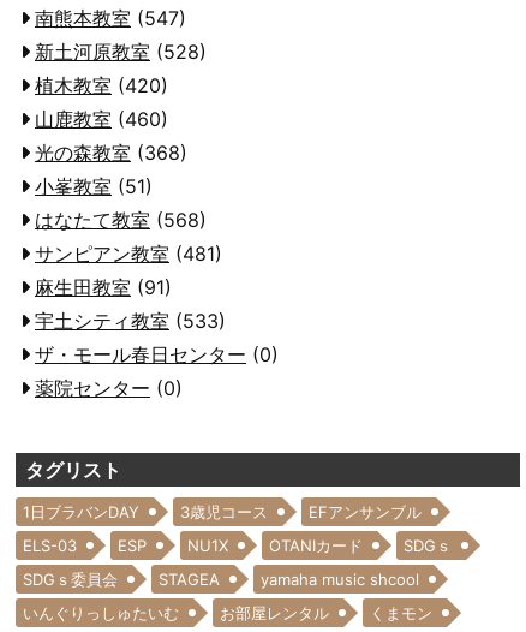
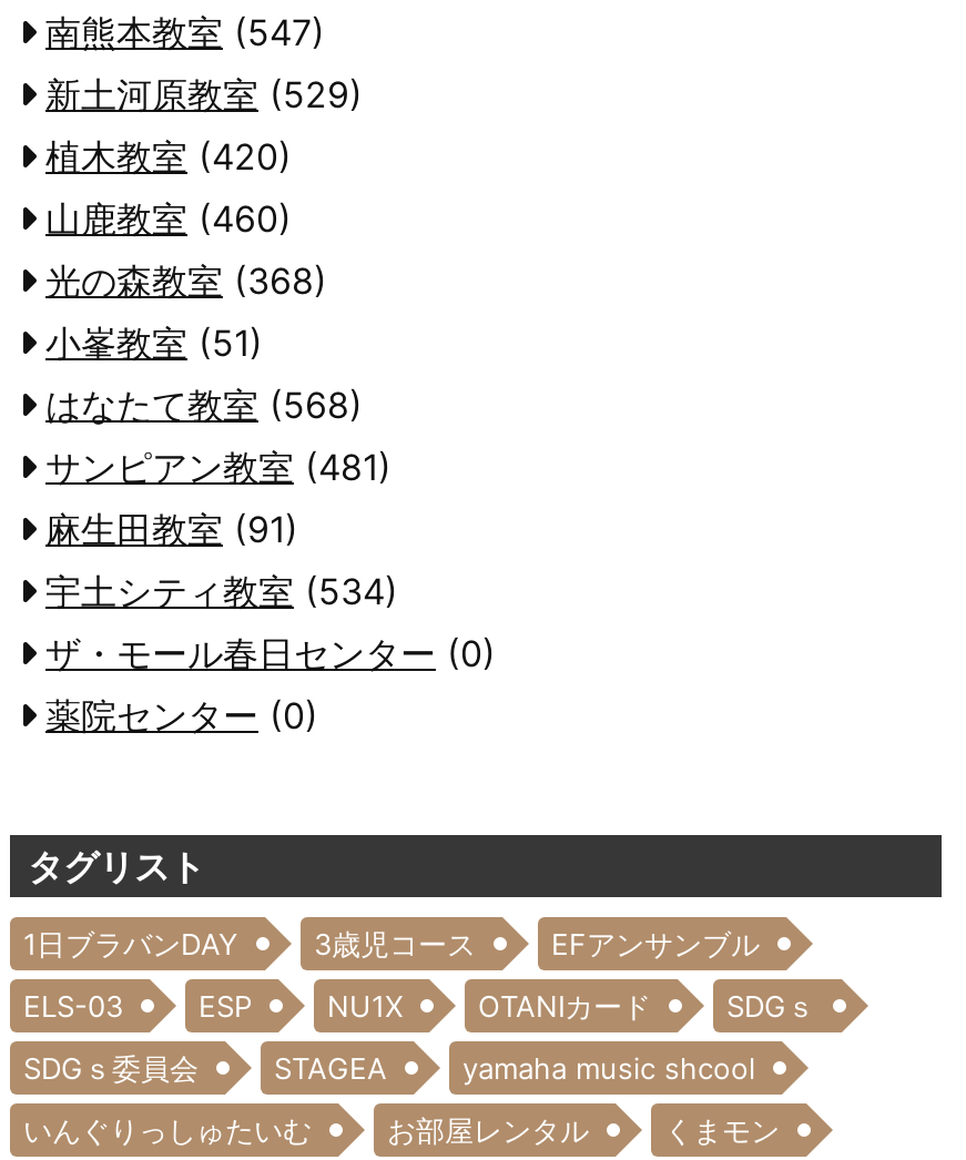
- 新土河原教室(528)
+ 新土河原教室(529)

- 宇土シティ教室(533)
+ 宇土シティ教室(534)
